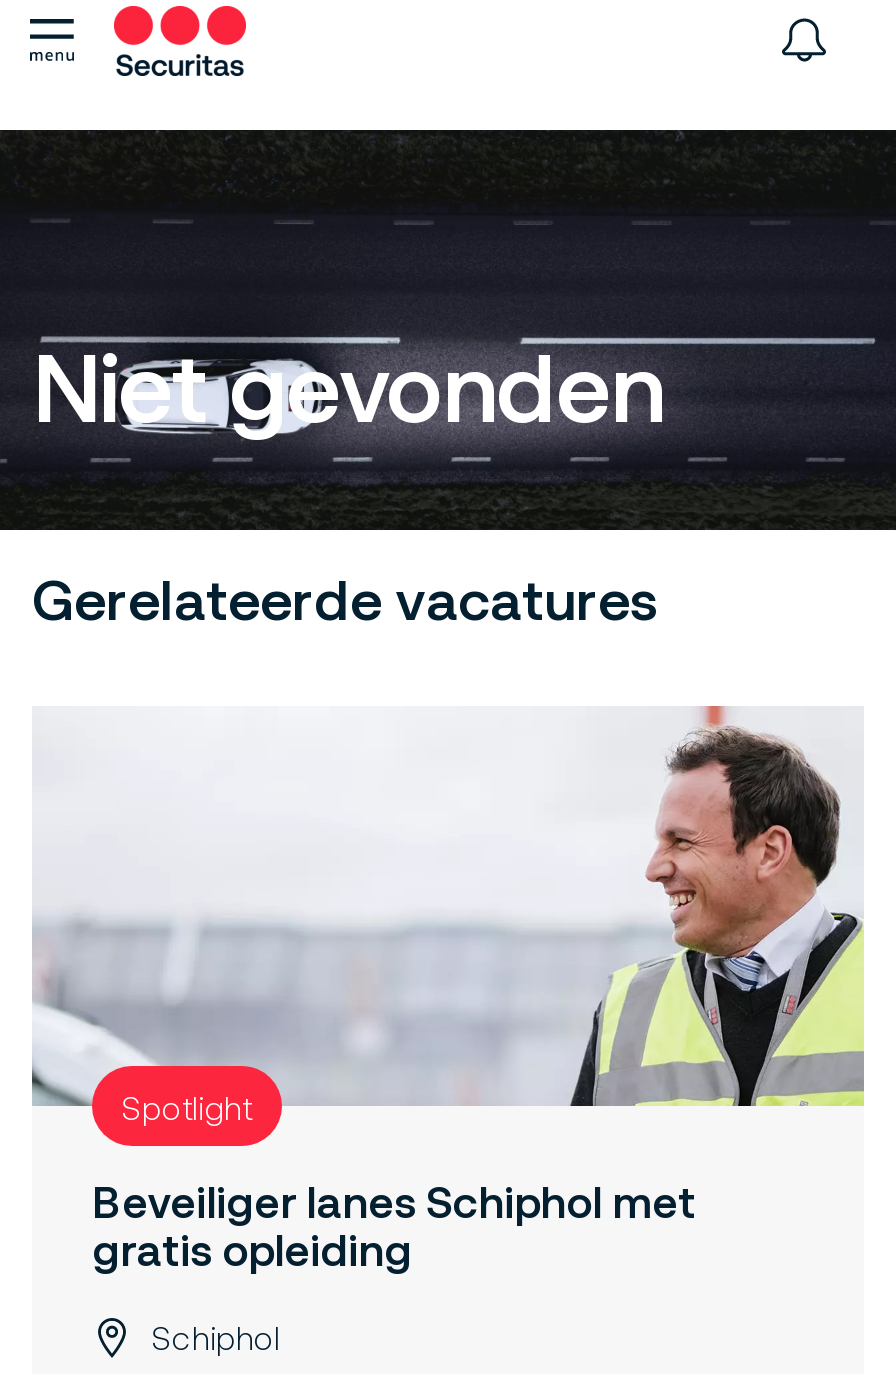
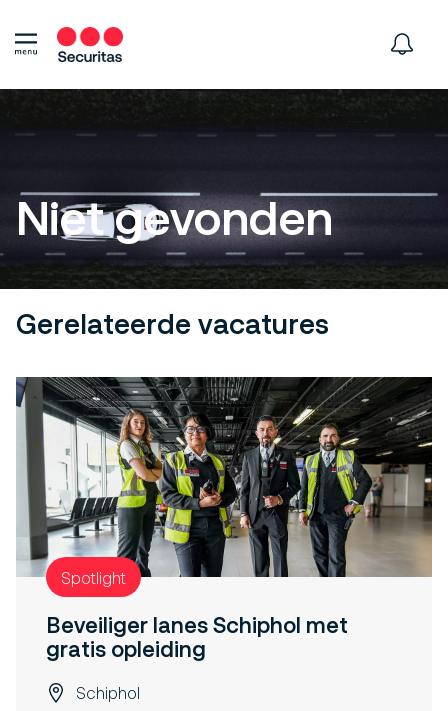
- [image]
+ [image]
